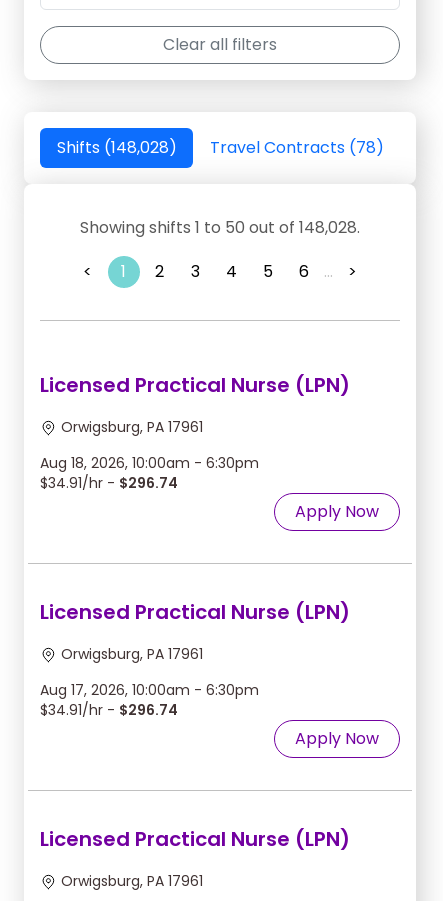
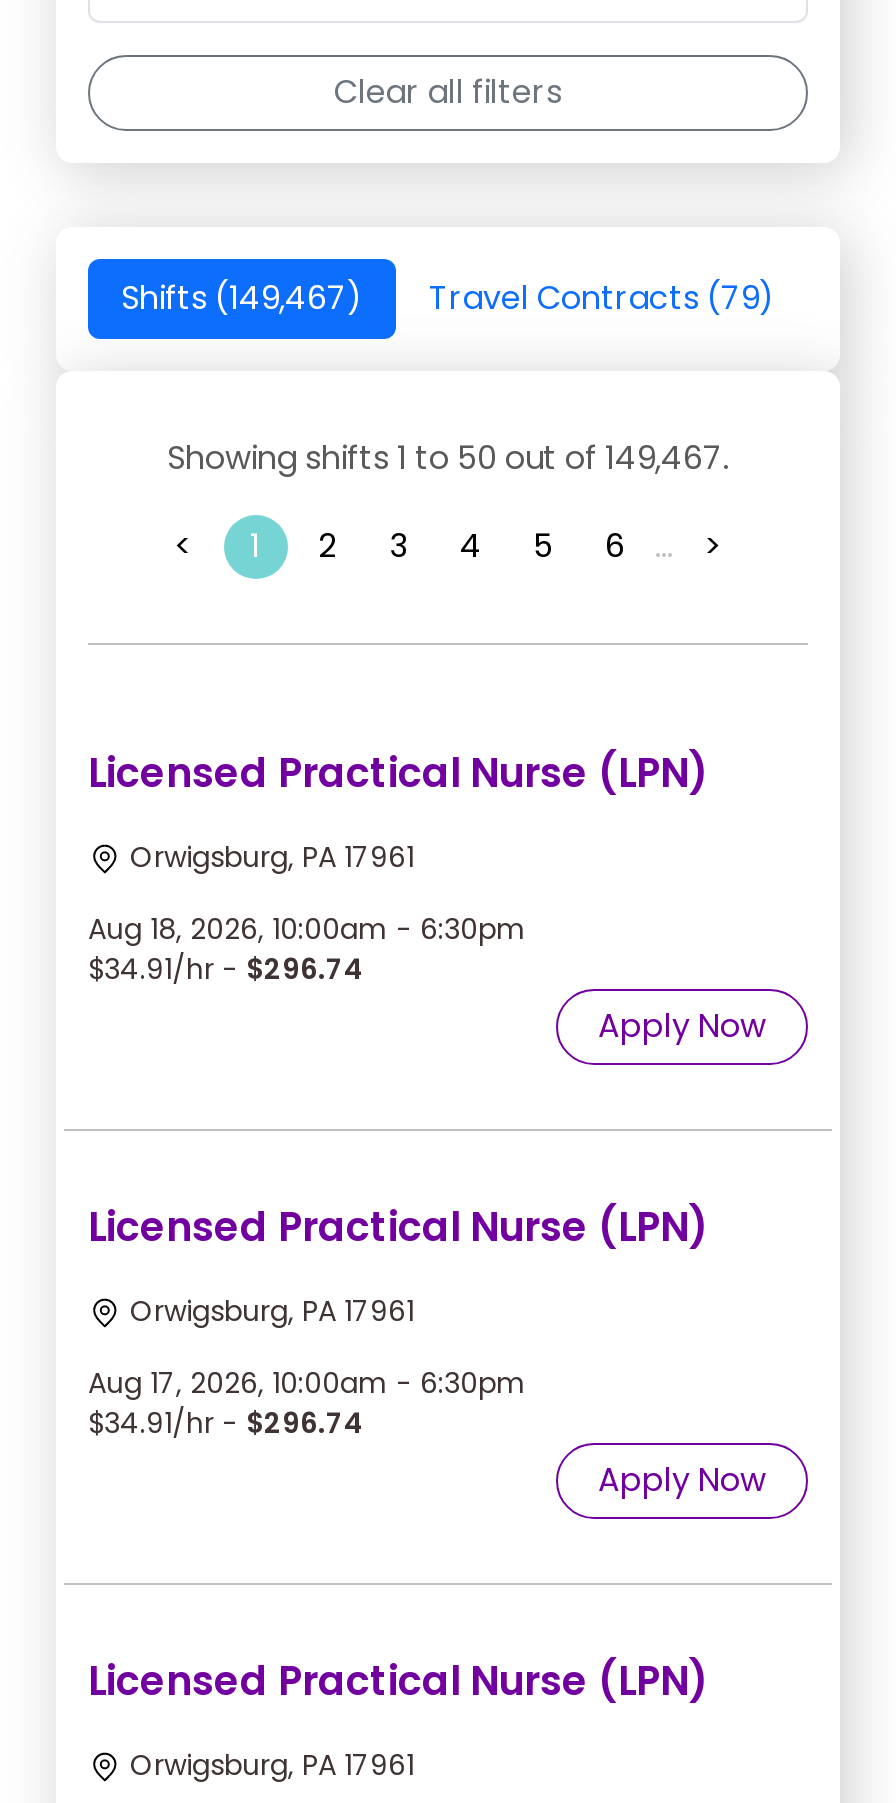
- Shifts (148,028)
+ Shifts (149,467)

- Travel Contracts (78)
+ Travel Contracts (79)

- Showing shifts 1 to 50 out of 148,028.
+ Showing shifts 1 to 50 out of 149,467.
